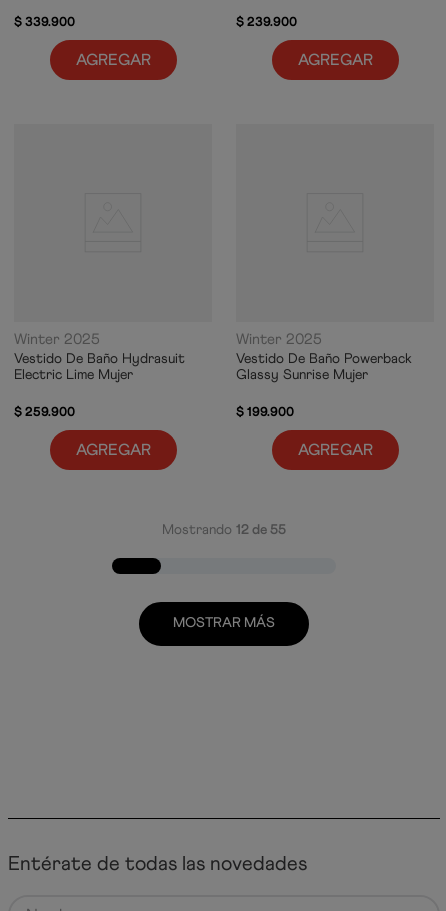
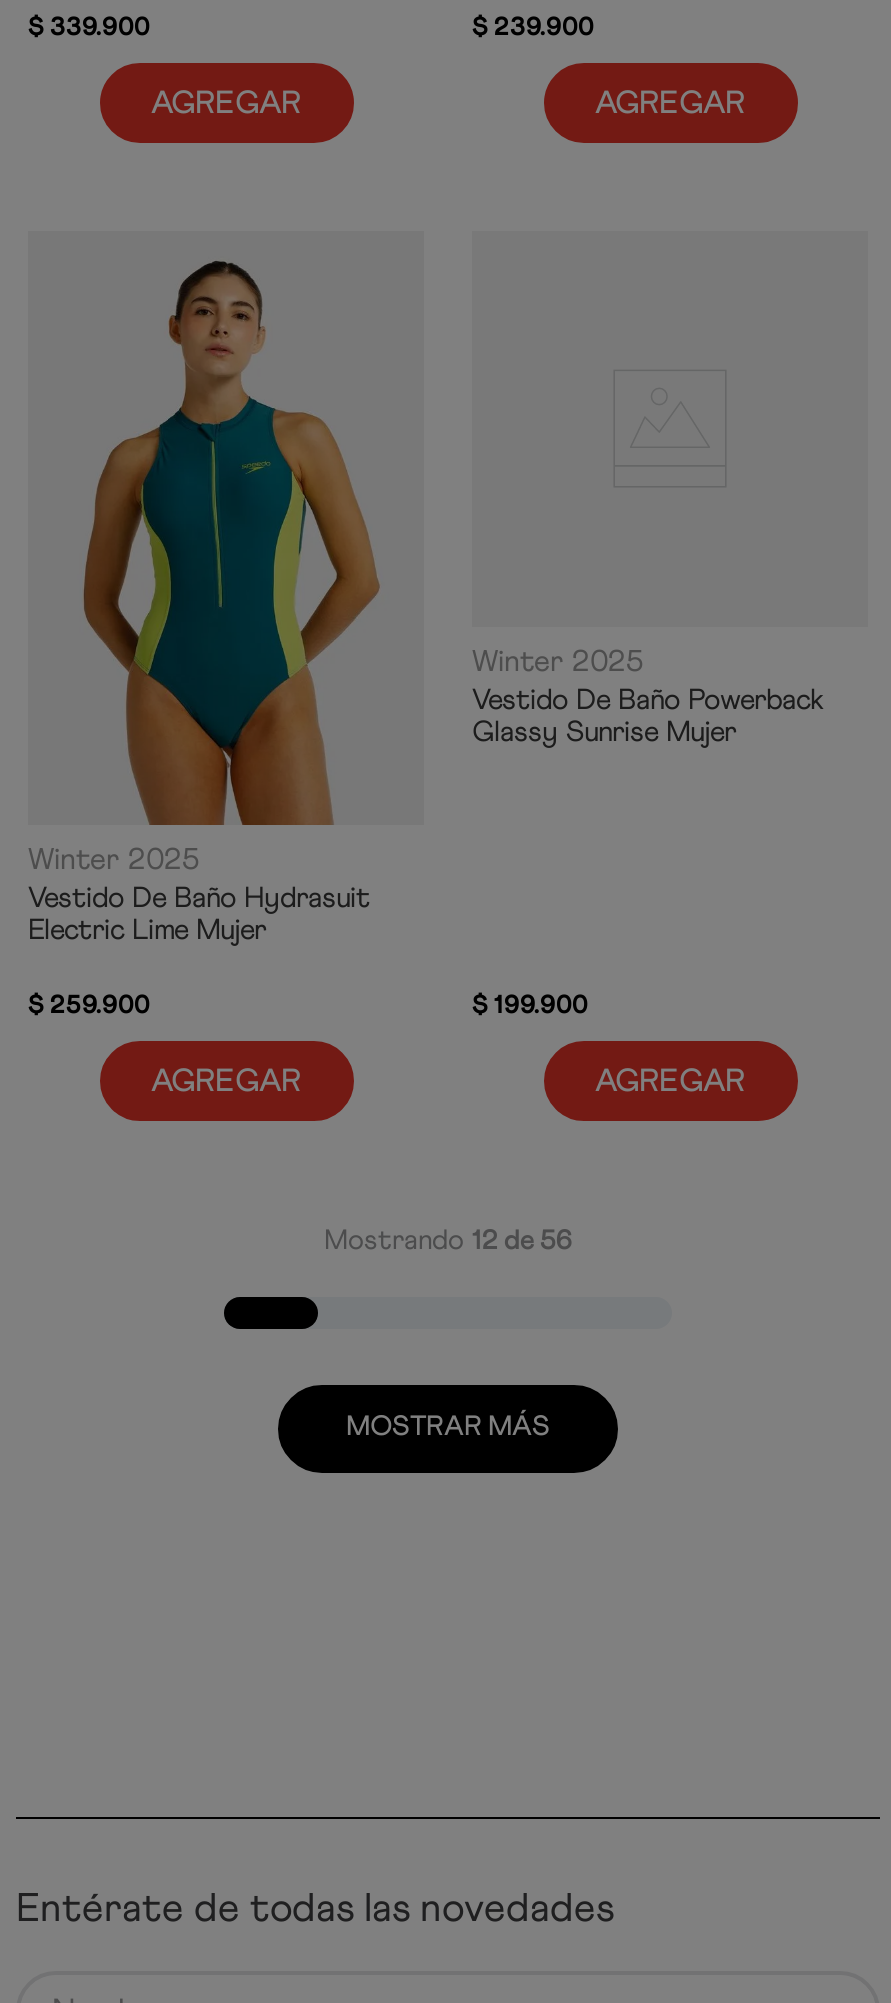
+ [image]

- Mostrando 12 de 55
+ Mostrando 12 de 56
